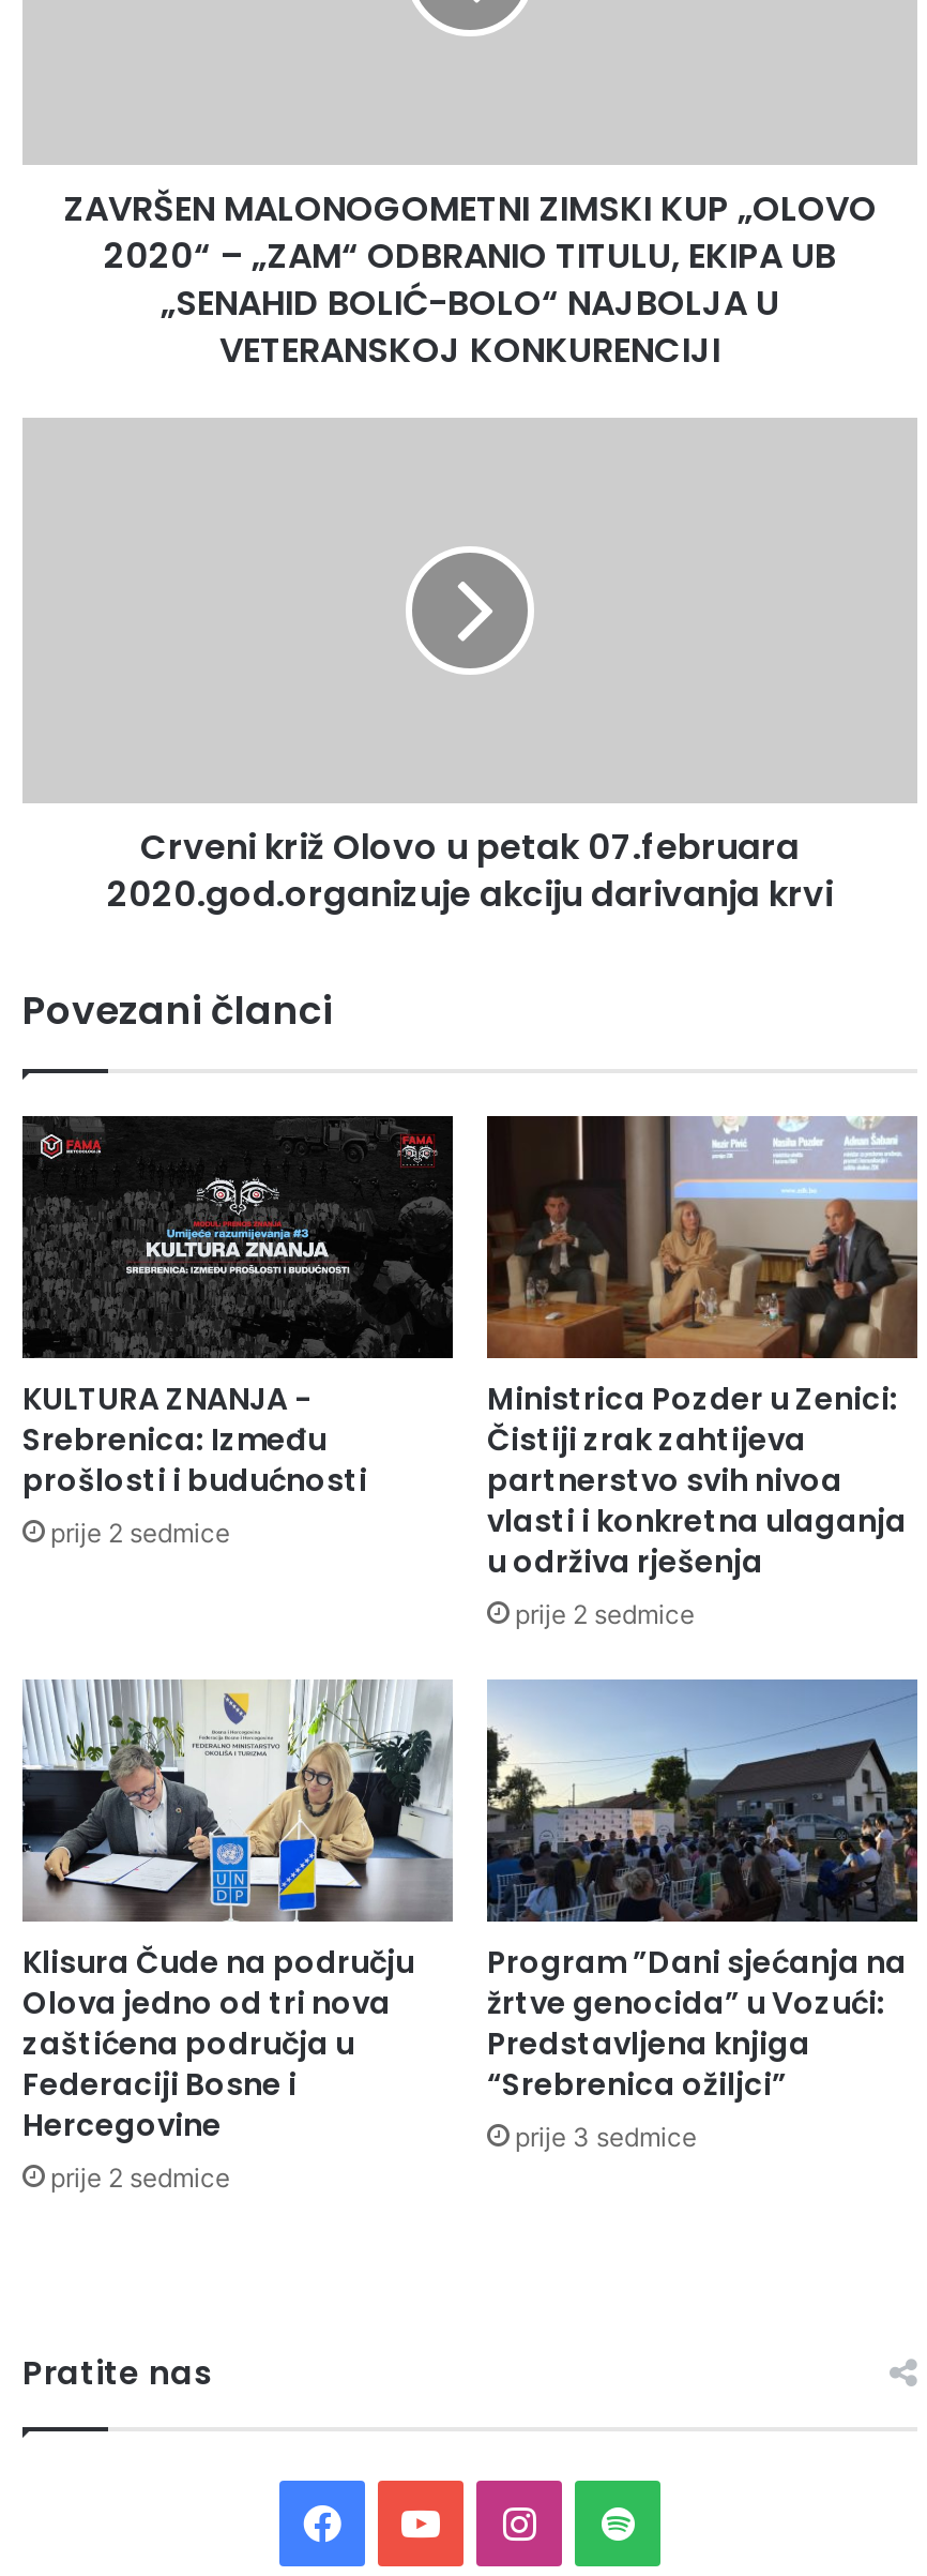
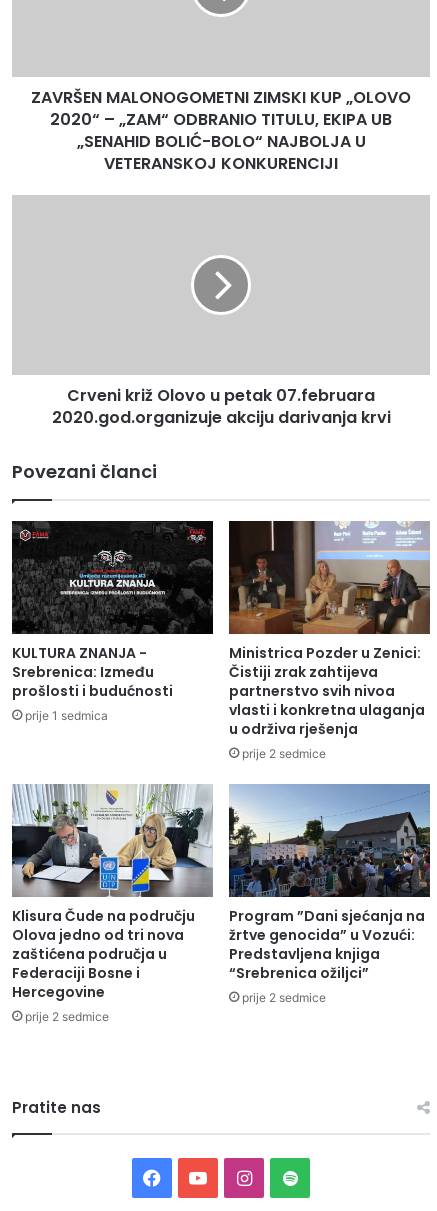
- prije 2 sedmice
+ prije 1 sedmica

- prije 3 sedmice
+ prije 2 sedmice
